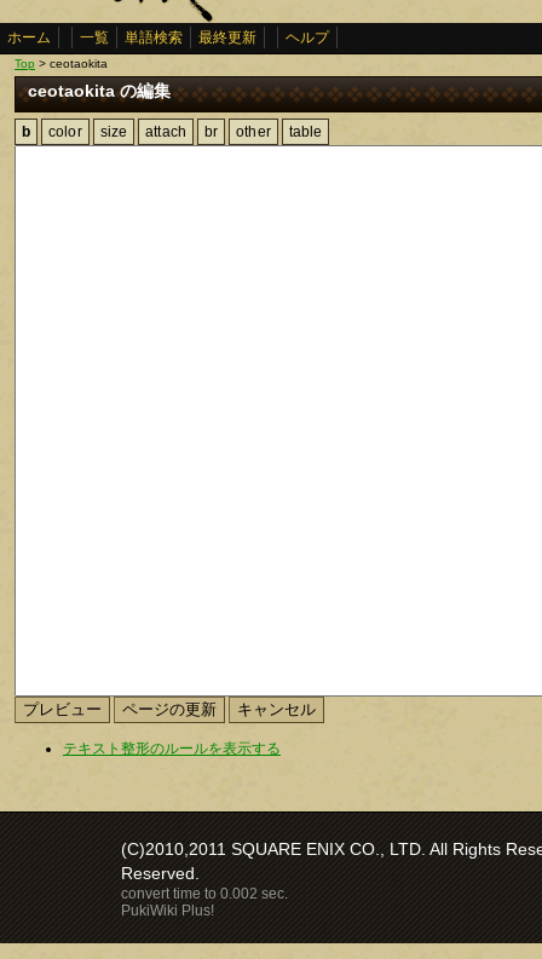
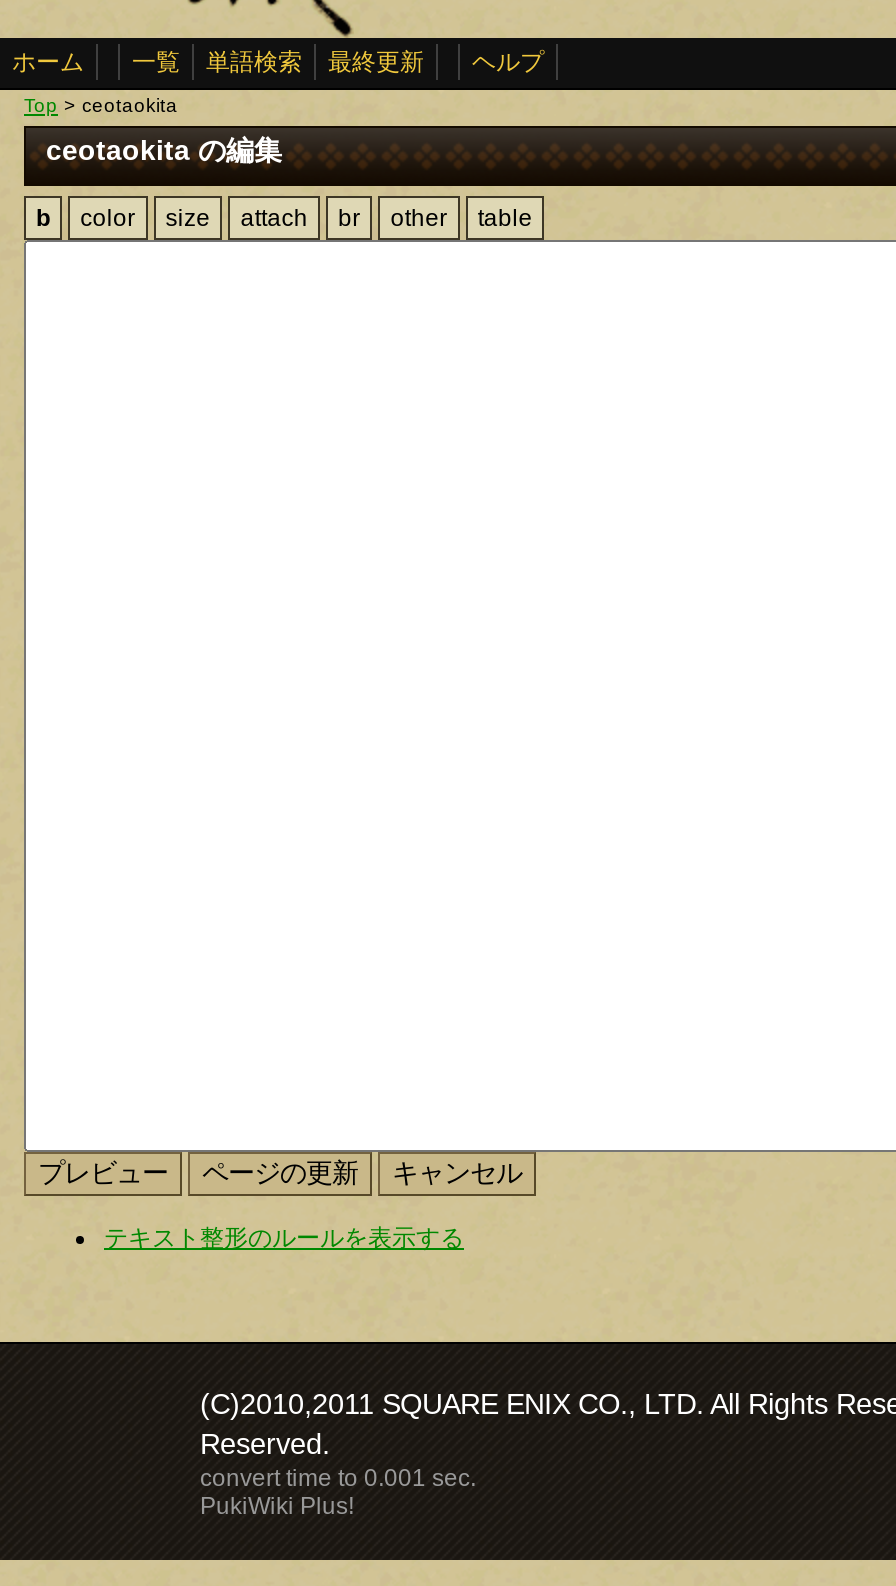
- convert time to 0.002 sec.
+ convert time to 0.001 sec.
